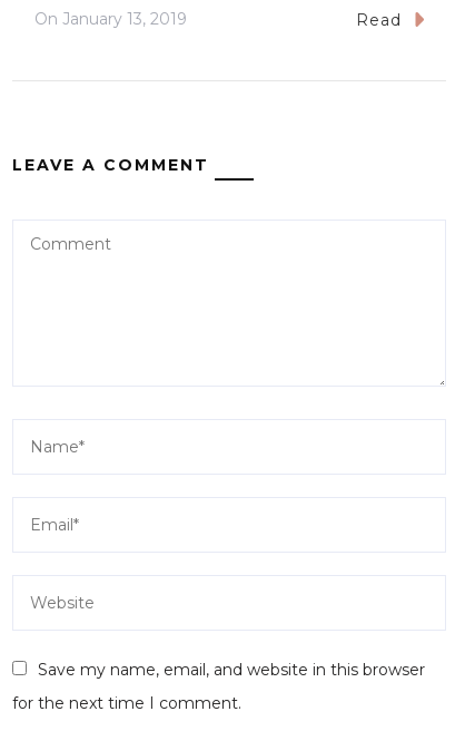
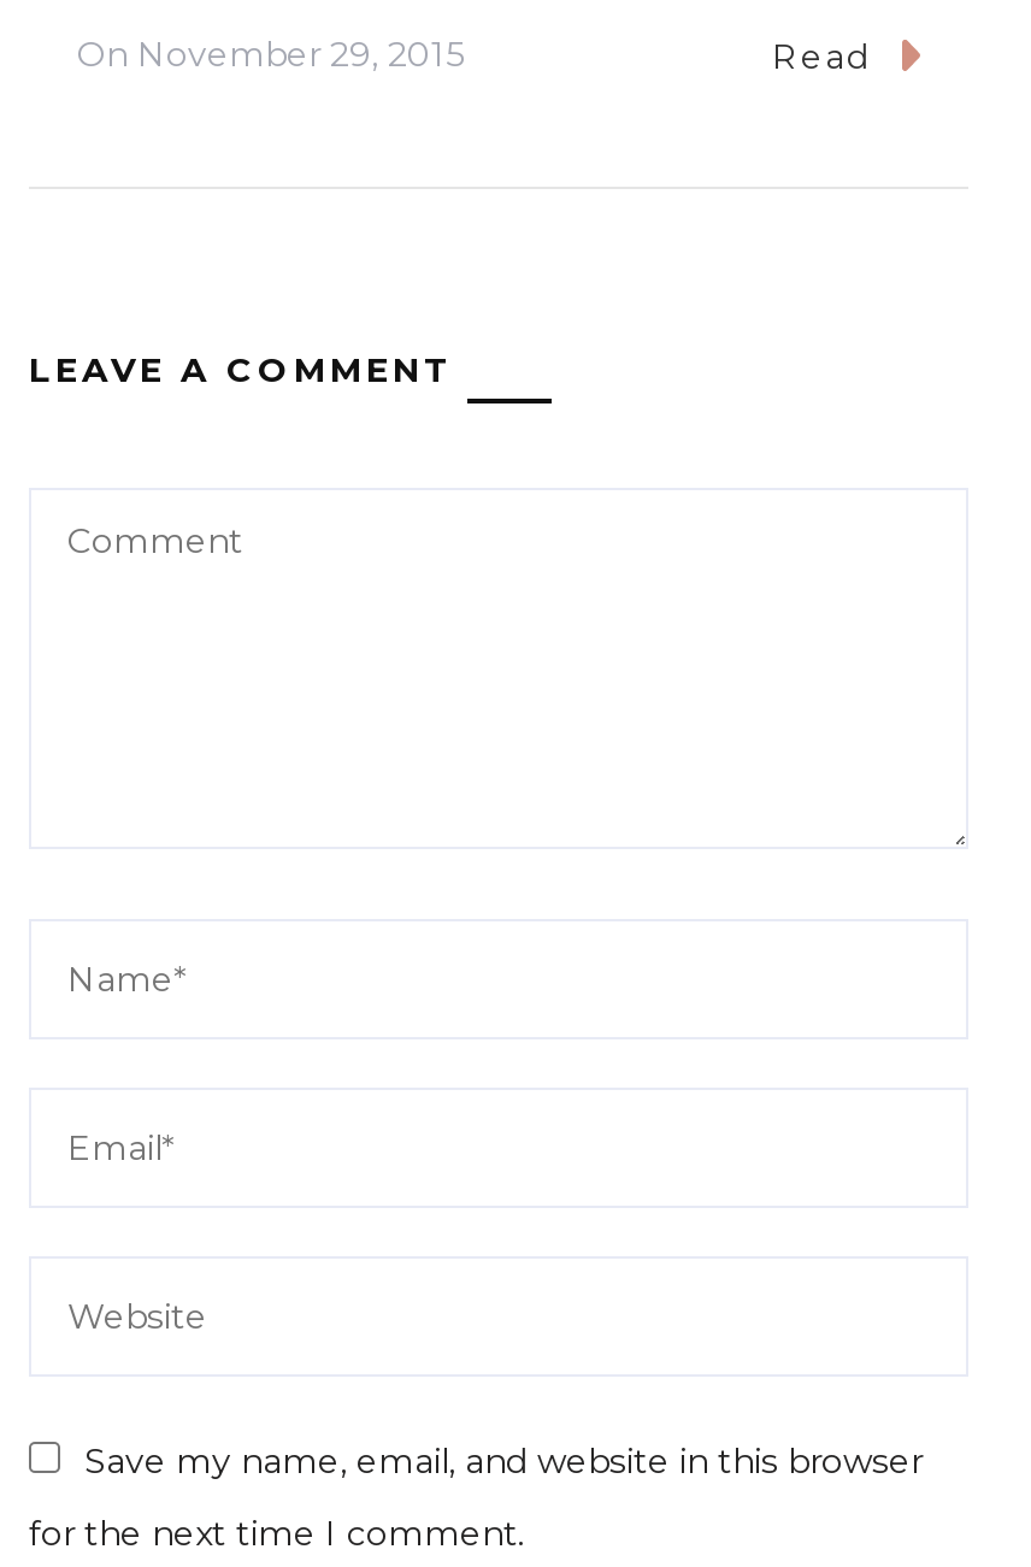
- On January 13, 2019
+ On November 29, 2015
